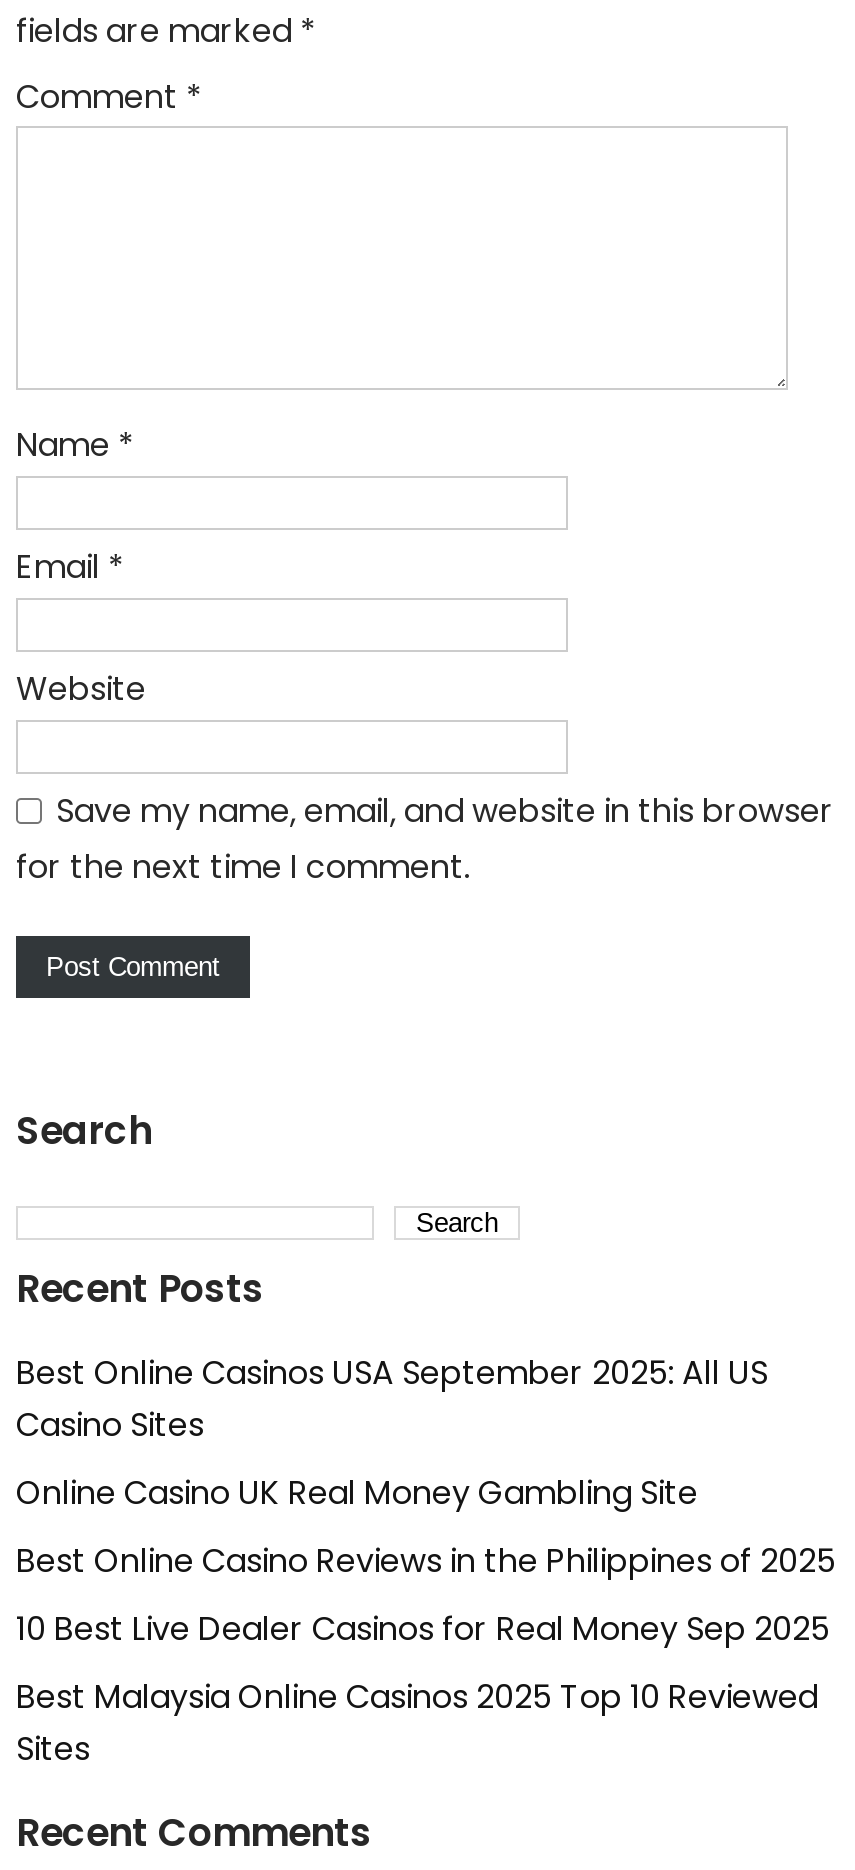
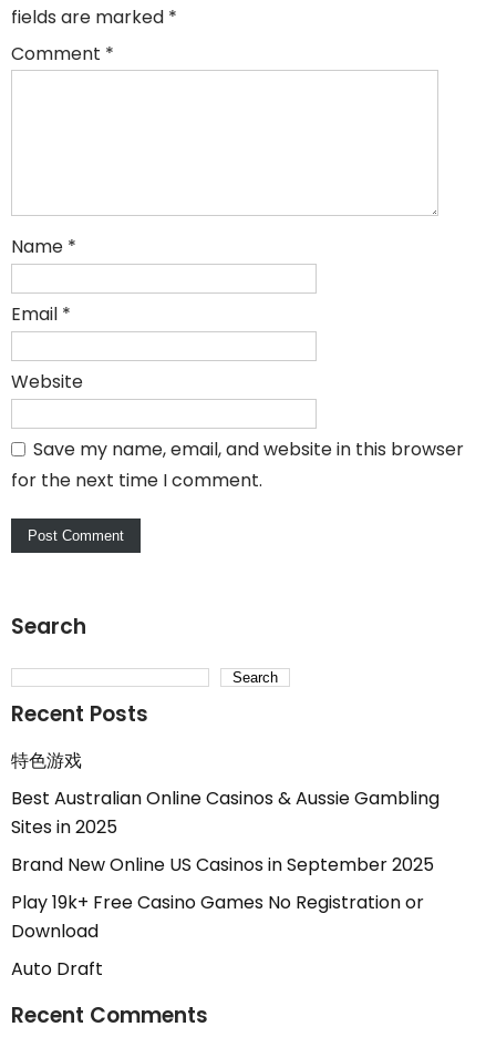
- Best Online Casinos USA September 2025: All US
- Casino Sites
+ 特色游戏

- Online Casino UK Real Money Gambling Site
+ Best Australian Online Casinos & Aussie Gambling
+ Sites in 2025

- Best Online Casino Reviews in the Philippines of 2025
+ Brand New Online US Casinos in September 2025

- 10 Best Live Dealer Casinos for Real Money Sep 2025
+ Play 19k+ Free Casino Games No Registration or
+ Download

- Best Malaysia Online Casinos 2025 Top 10 Reviewed
- Sites
+ Auto Draft
